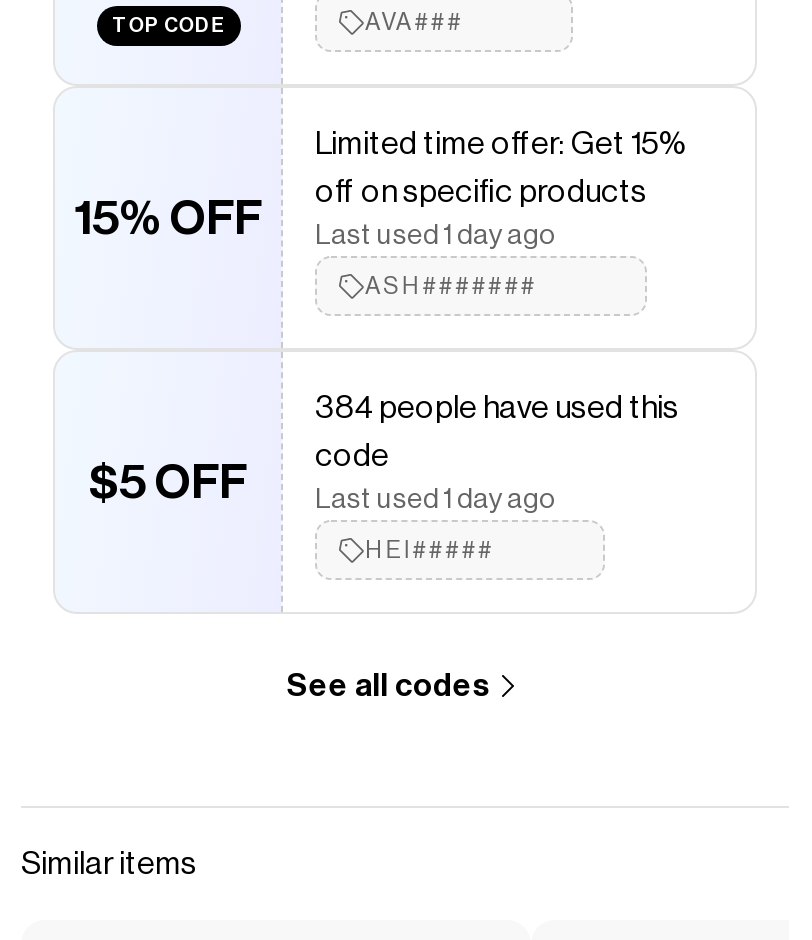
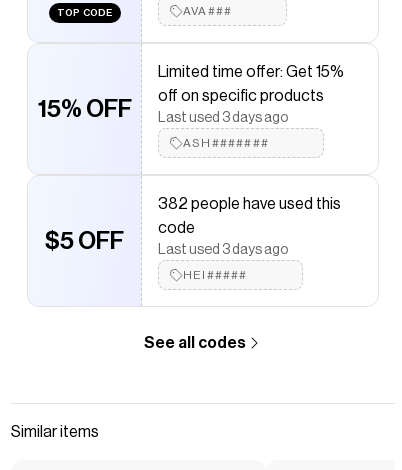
- Last used 1 day ago
+ Last used 3 days ago

- 384 people have used this
+ 382 people have used this

- Last used 1 day ago
+ Last used 3 days ago
